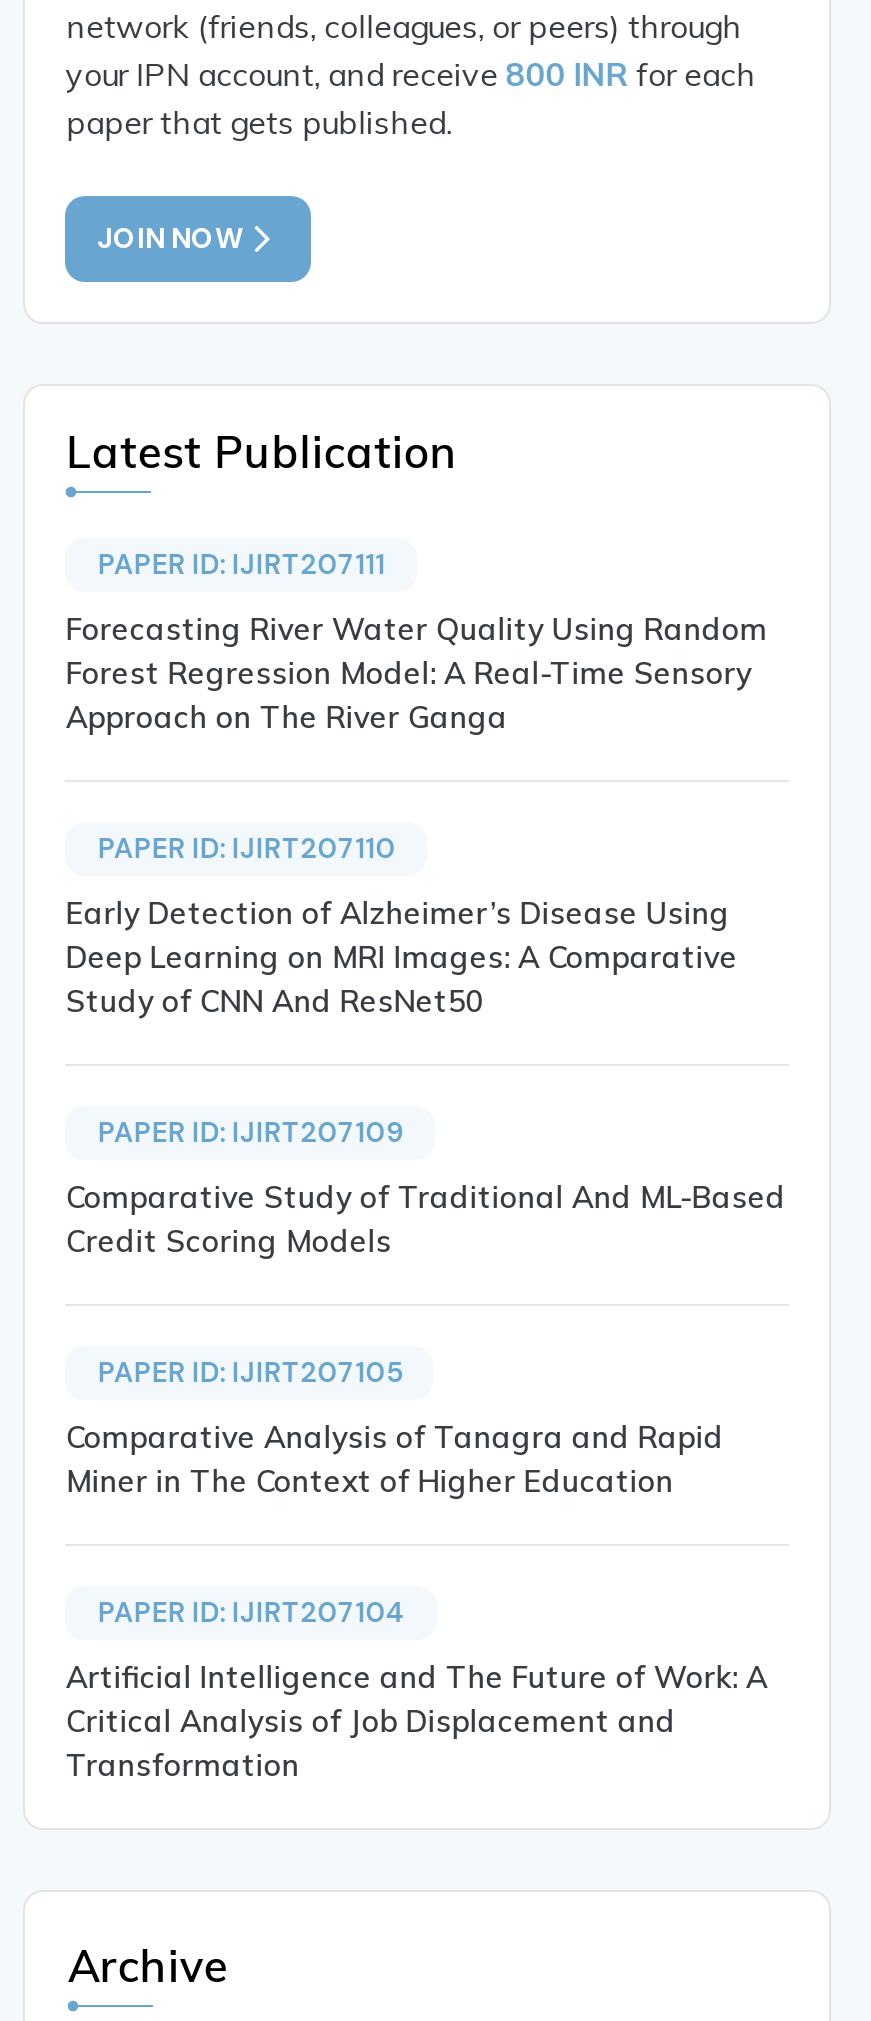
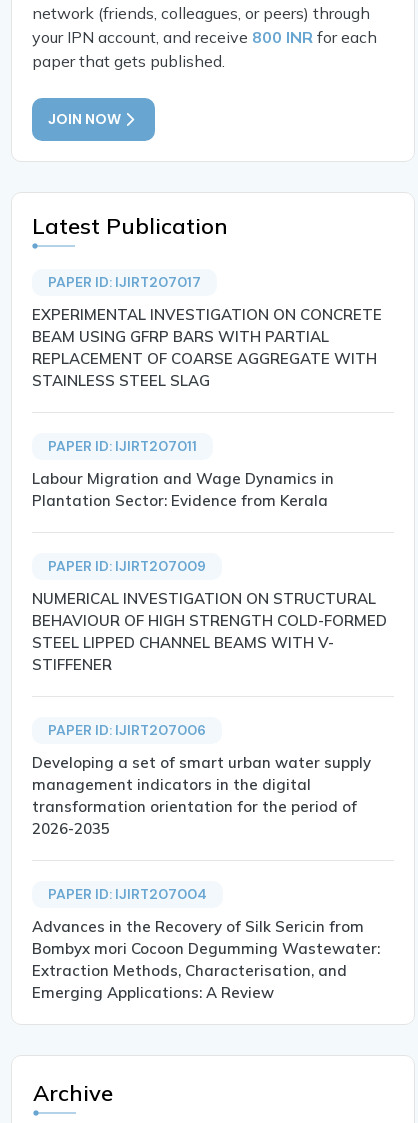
- PAPER ID: IJIRT207111
+ PAPER ID: IJIRT207017

- Forecasting River Water Quality Using Random
- Forest Regression Model: A Real-Time Sensory
- Approach on The River Ganga
+ EXPERIMENTAL INVESTIGATION ON CONCRETE
+ BEAM USING GFRP BARS WITH PARTIAL
+ REPLACEMENT OF COARSE AGGREGATE WITH
+ STAINLESS STEEL SLAG

- PAPER ID: IJIRT207110
+ PAPER ID: IJIRT207011

- Early Detection of Alzheimer’s Disease Using
- Deep Learning on MRI Images: A Comparative
- Study of CNN And ResNet50
+ Labour Migration and Wage Dynamics in
+ Plantation Sector: Evidence from Kerala

- PAPER ID: IJIRT207109
+ PAPER ID: IJIRT207009

- Comparative Study of Traditional And ML-Based
- Credit Scoring Models
+ NUMERICAL INVESTIGATION ON STRUCTURAL
+ BEHAVIOUR OF HIGH STRENGTH COLD-FORMED
+ STEEL LIPPED CHANNEL BEAMS WITH V-
+ STIFFENER

- PAPER ID: IJIRT207105
+ PAPER ID: IJIRT207006

- Comparative Analysis of Tanagra and Rapid
- Miner in The Context of Higher Education
+ Developing a set of smart urban water supply
+ management indicators in the digital
+ transformation orientation for the period of
+ 2026-2035

- PAPER ID: IJIRT207104
+ PAPER ID: IJIRT207004

- Artificial Intelligence and The Future of Work: A
- Critical Analysis of Job Displacement and
- Transformation
+ Advances in the Recovery of Silk Sericin from
+ Bombyx mori Cocoon Degumming Wastewater:
+ Extraction Methods, Characterisation, and
+ Emerging Applications: A Review
